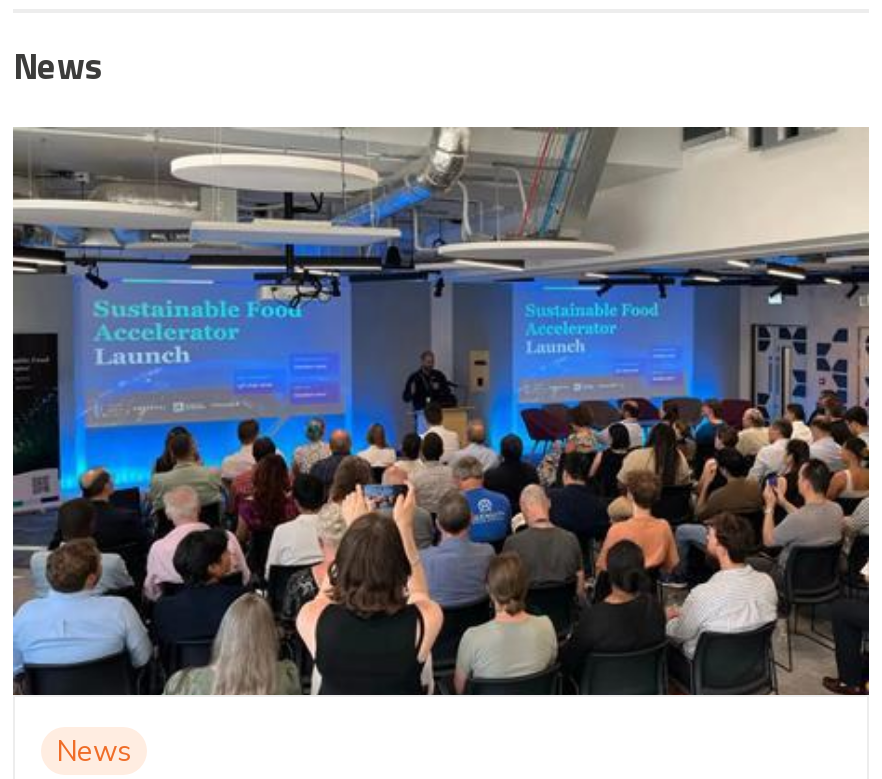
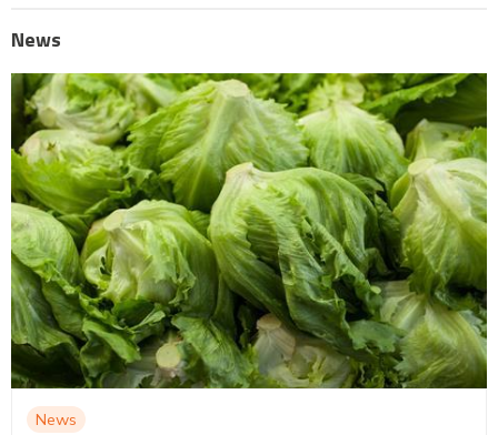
- [image]
+ [image]
